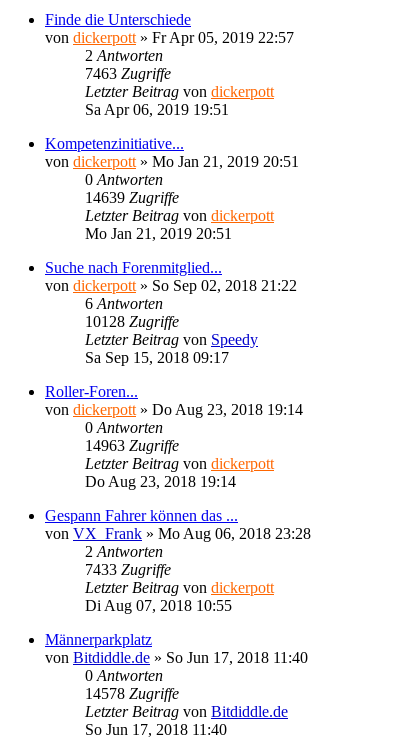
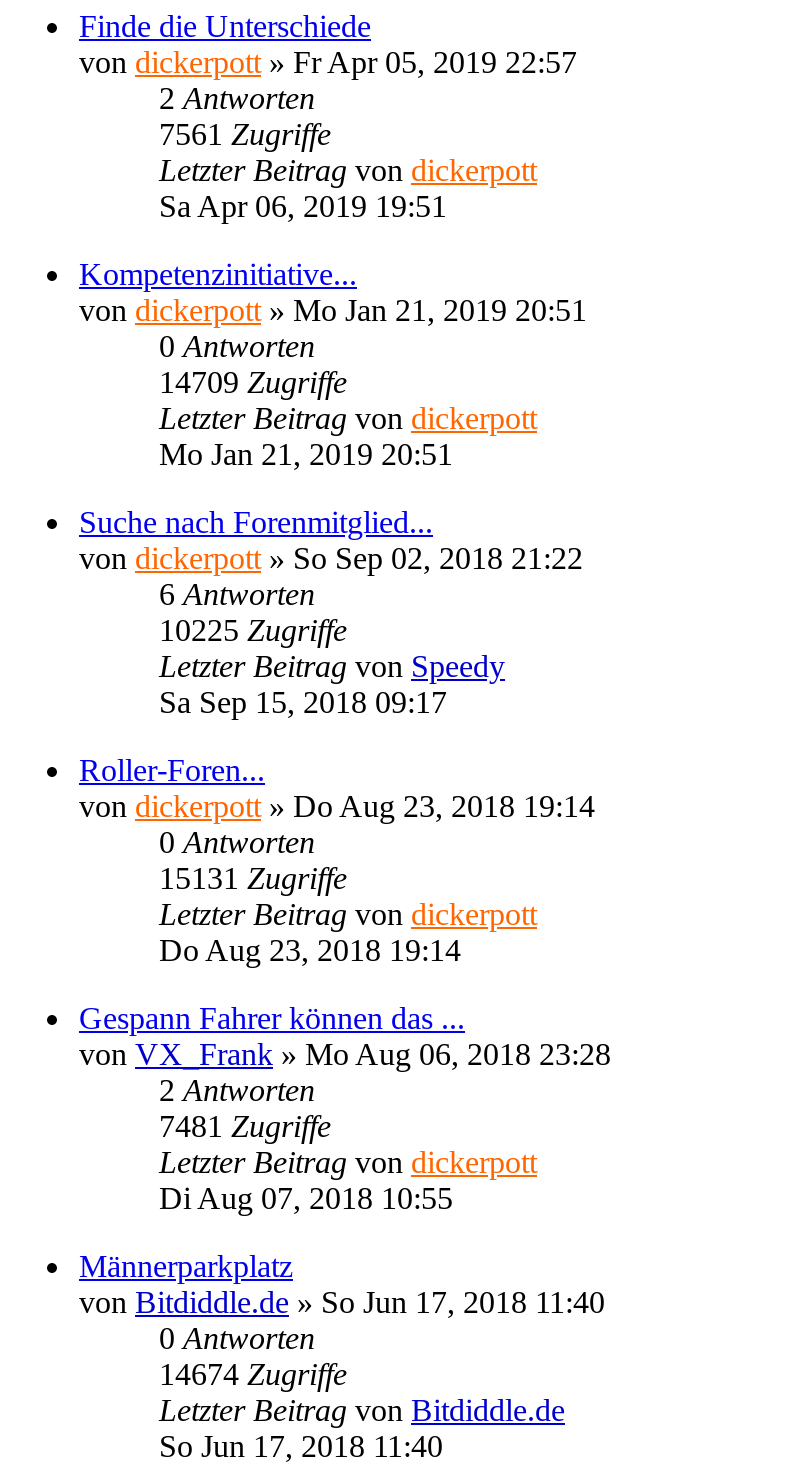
- 7463 Zugriffe
+ 7561 Zugriffe

- 14639 Zugriffe
+ 14709 Zugriffe

- 10128 Zugriffe
+ 10225 Zugriffe

- 14963 Zugriffe
+ 15131 Zugriffe

- 7433 Zugriffe
+ 7481 Zugriffe

- 14578 Zugriffe
+ 14674 Zugriffe
